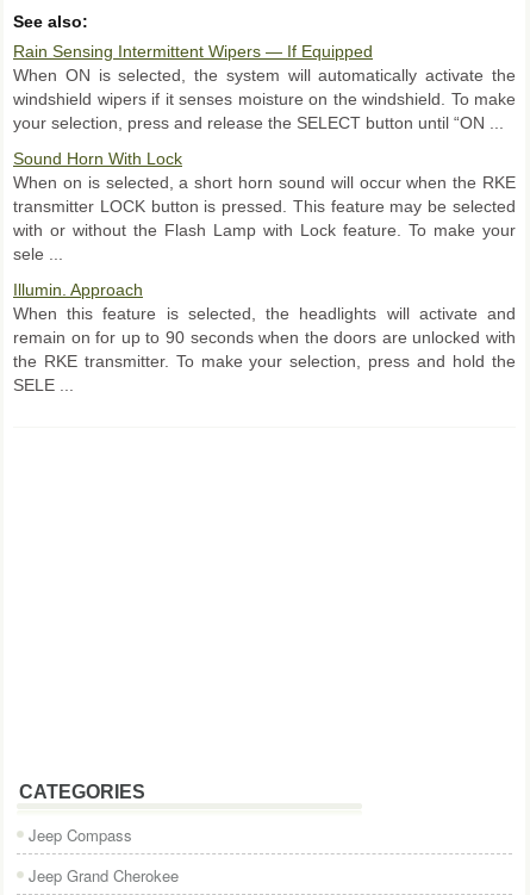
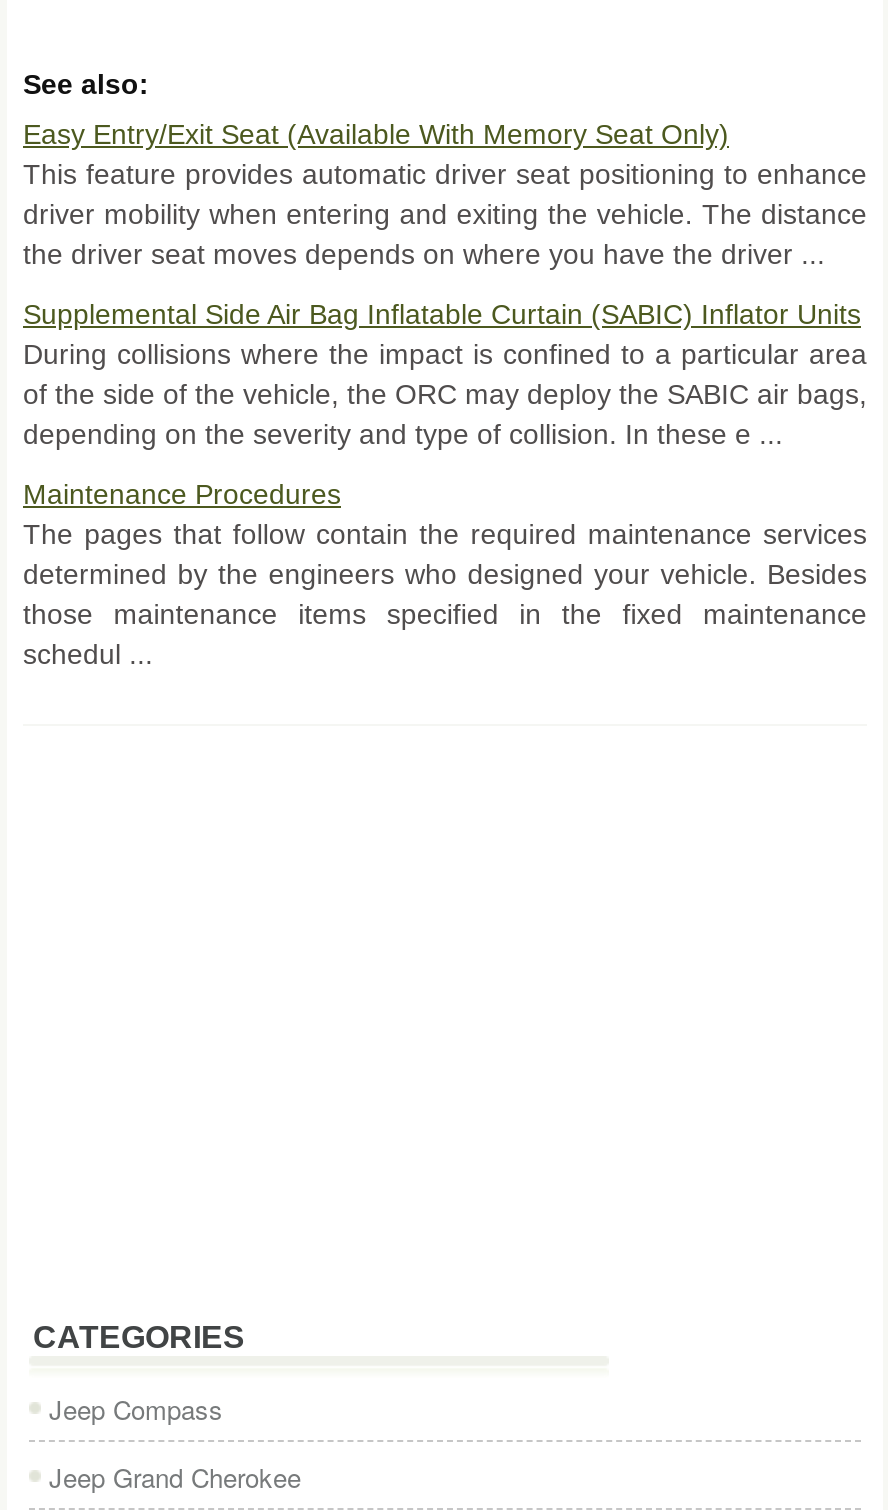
- Rain Sensing Intermittent Wipers — If Equipped
- When ON is selected, the system will automatically activate the
- windshield wipers if it senses moisture on the windshield. To make
- your selection, press and release the SELECT button until “ON ...
+ Easy Entry/Exit Seat (Available With Memory Seat Only)
+ This feature provides automatic driver seat positioning to enhance
+ driver mobility when entering and exiting the vehicle. The distance
+ the driver seat moves depends on where you have the driver ...

- Sound Horn With Lock
- When on is selected, a short horn sound will occur when the RKE
- transmitter LOCK button is pressed. This feature may be selected
- with or without the Flash Lamp with Lock feature. To make your
- sele ...
+ Supplemental Side Air Bag Inflatable Curtain (SABIC) Inflator Units
+ During collisions where the impact is confined to a particular area
+ of the side of the vehicle, the ORC may deploy the SABIC air bags,
+ depending on the severity and type of collision. In these e ...

- Illumin. Approach
- When this feature is selected, the headlights will activate and
- remain on for up to 90 seconds when the doors are unlocked with
- the RKE transmitter. To make your selection, press and hold the
- SELE ...
+ Maintenance Procedures
+ The pages that follow contain the required maintenance services
+ determined by the engineers who designed your vehicle. Besides
+ those maintenance items specified in the fixed maintenance
+ schedul ...
